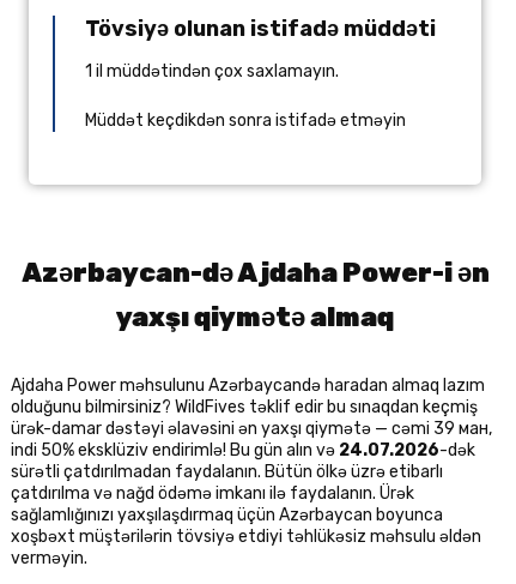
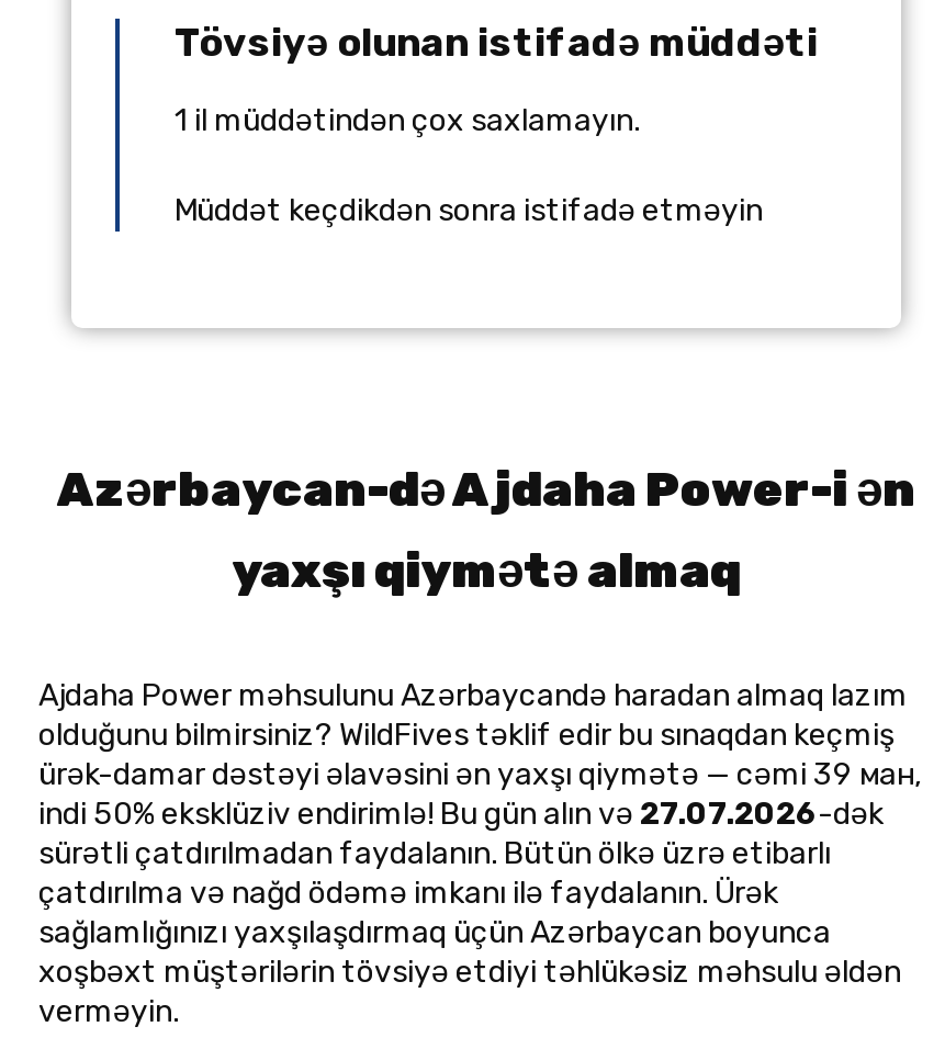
- indi 50% eksklüziv endirimlə! Bu gün alın və 24.07.2026-dək
+ indi 50% eksklüziv endirimlə! Bu gün alın və 27.07.2026-dək
